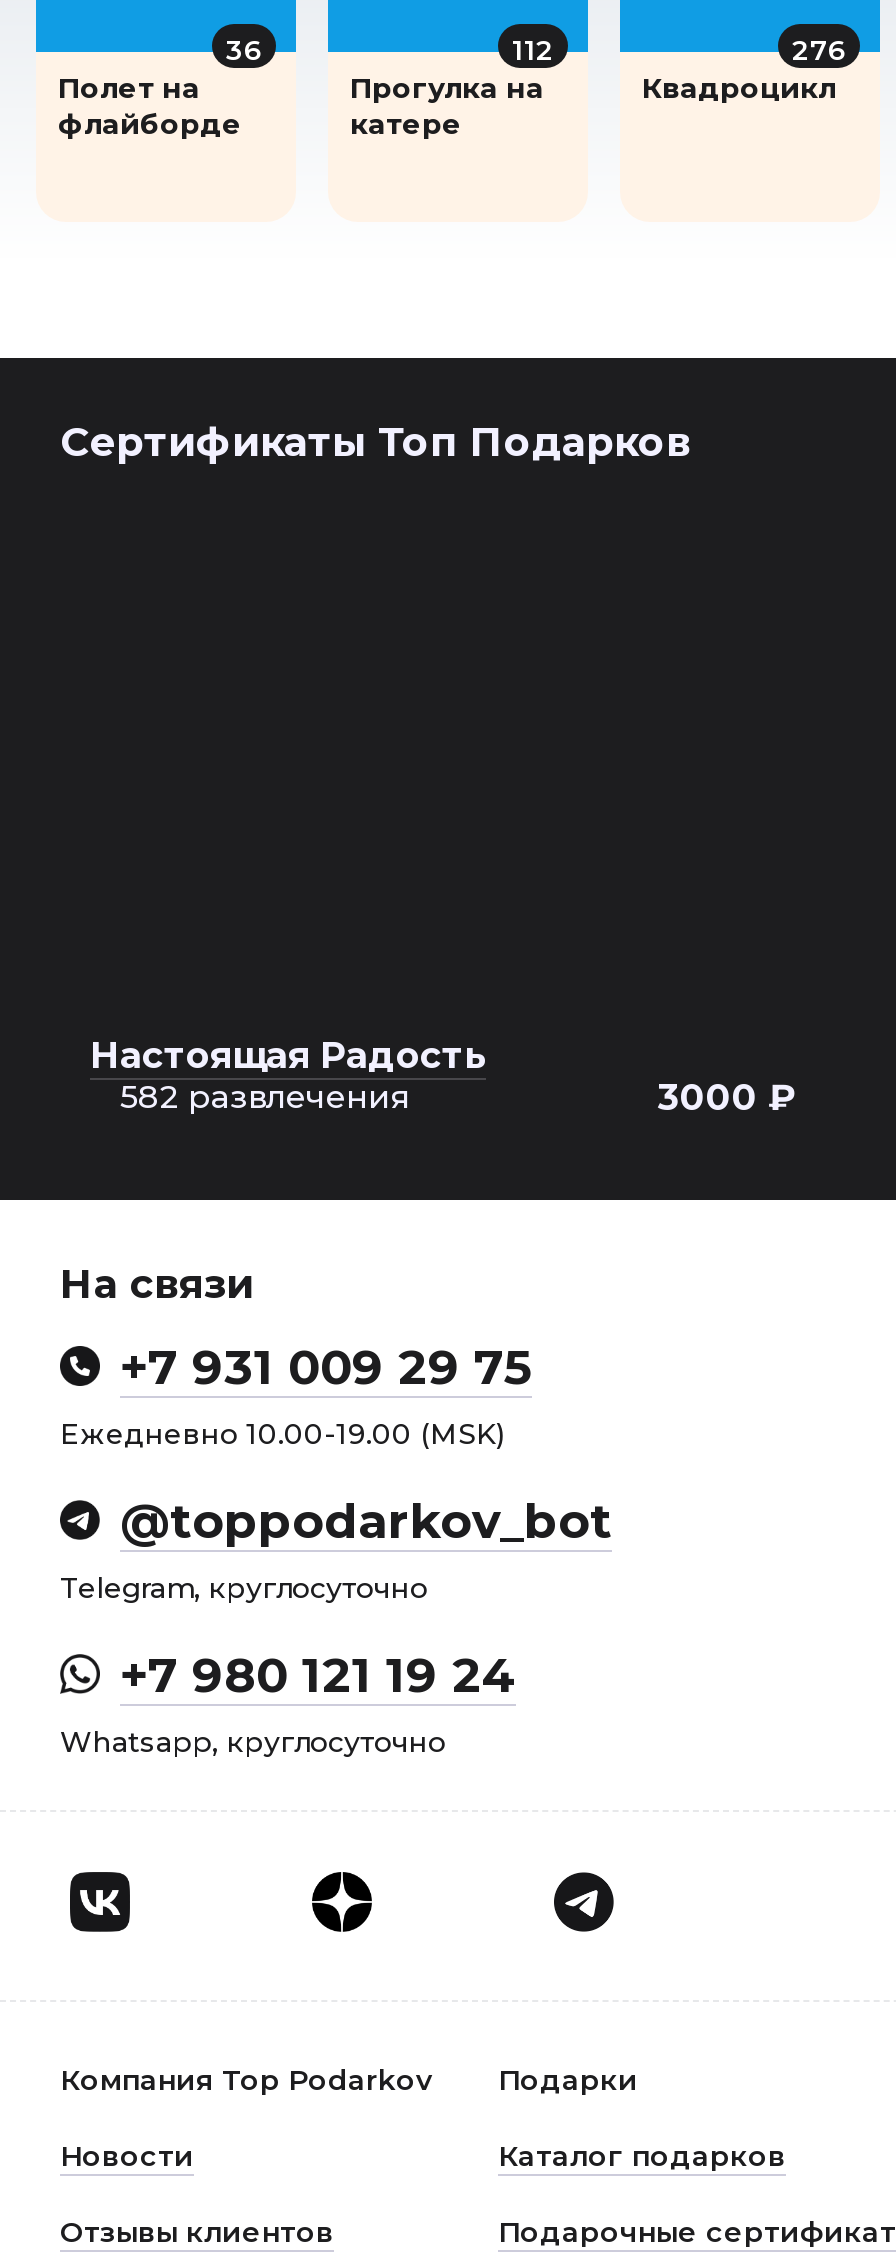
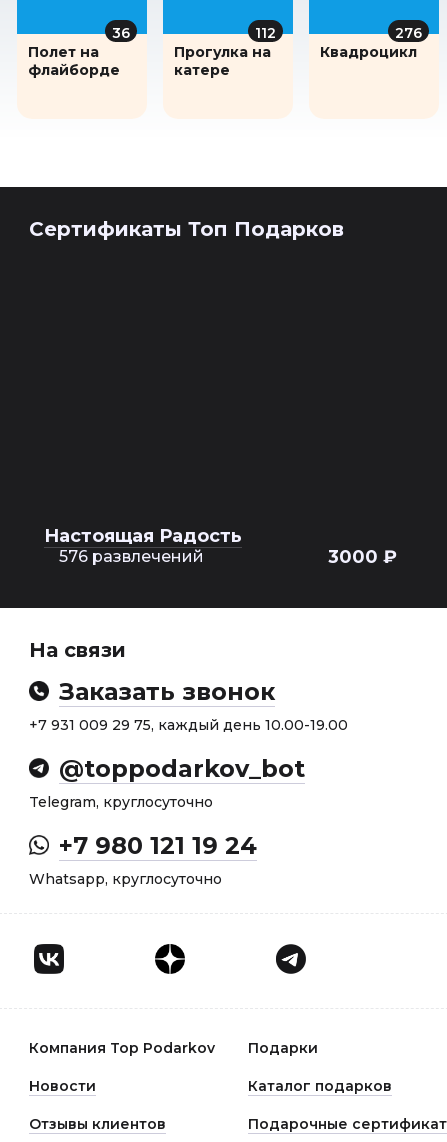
- 582 развлечения
+ 576 развлечений

- +7 931 009 29 75
- Ежедневно 10.00-19.00 (MSK)
+ Заказать звонок
+ +7 931 009 29 75, каждый день 10.00-19.00
